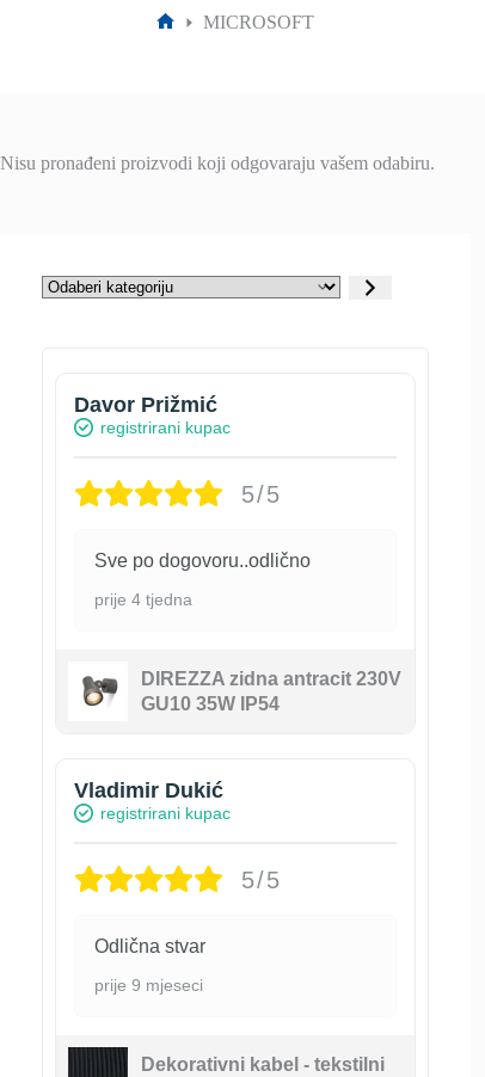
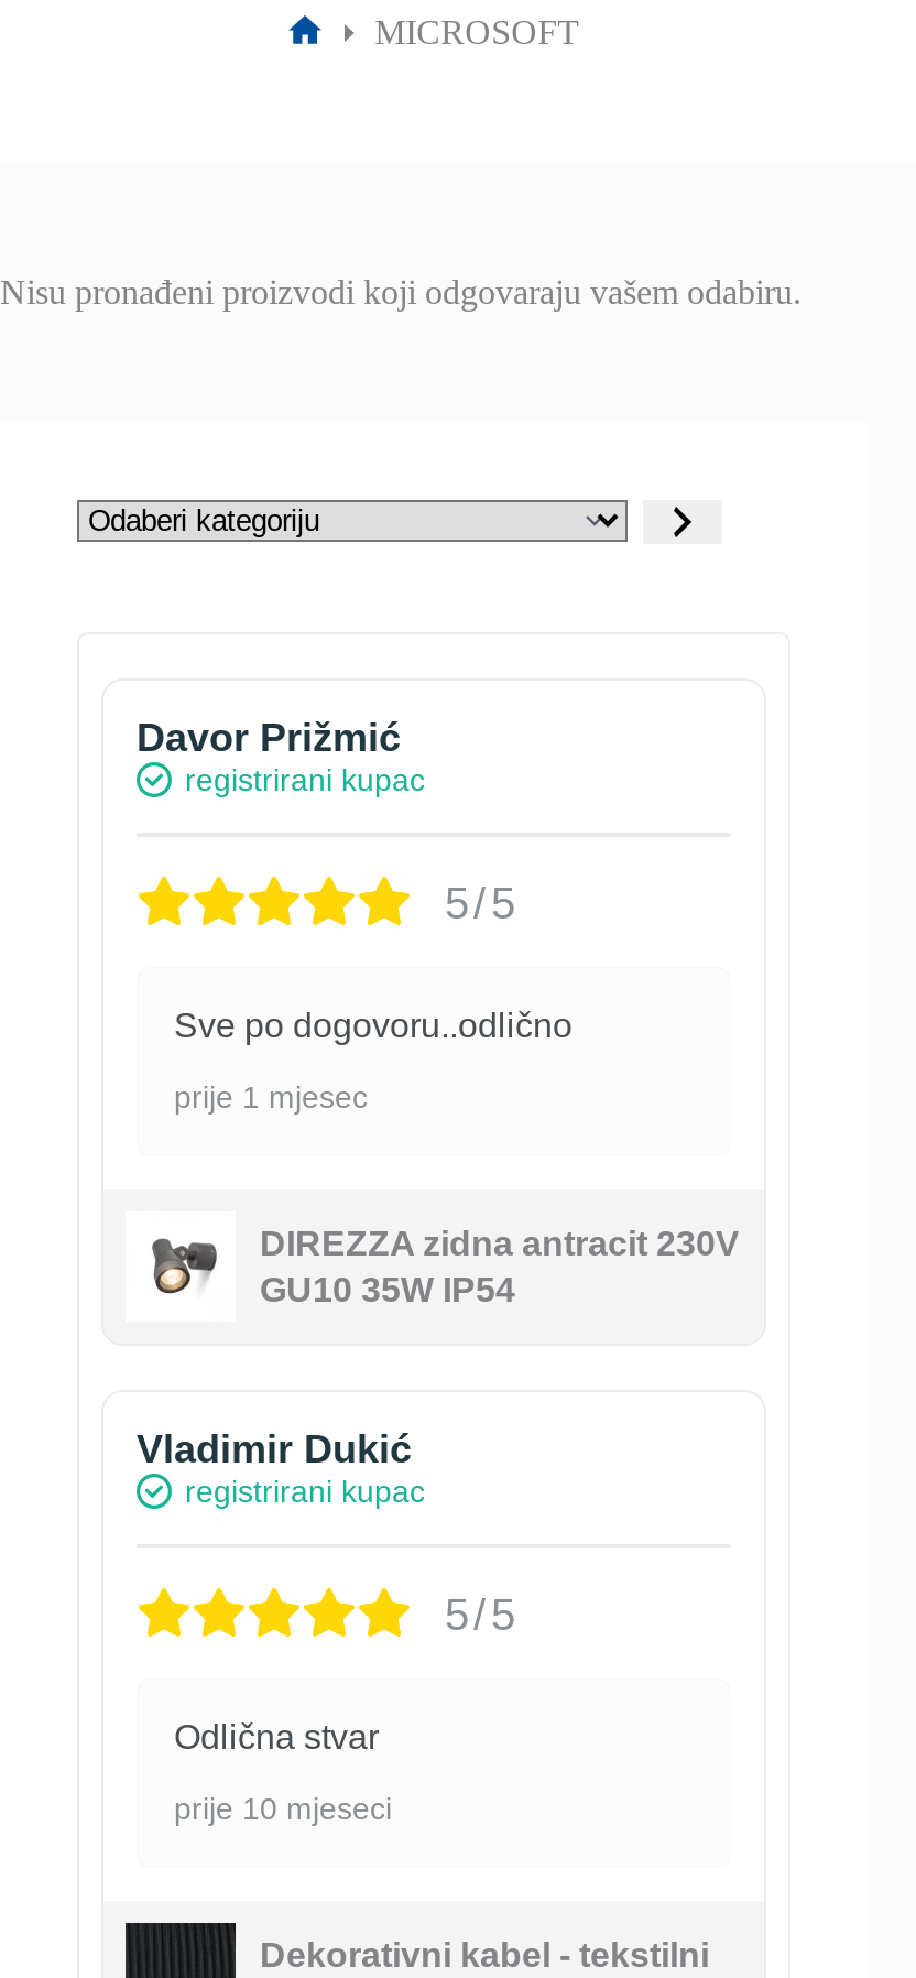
- prije 4 tjedna
+ prije 1 mjesec

- prije 9 mjeseci
+ prije 10 mjeseci
